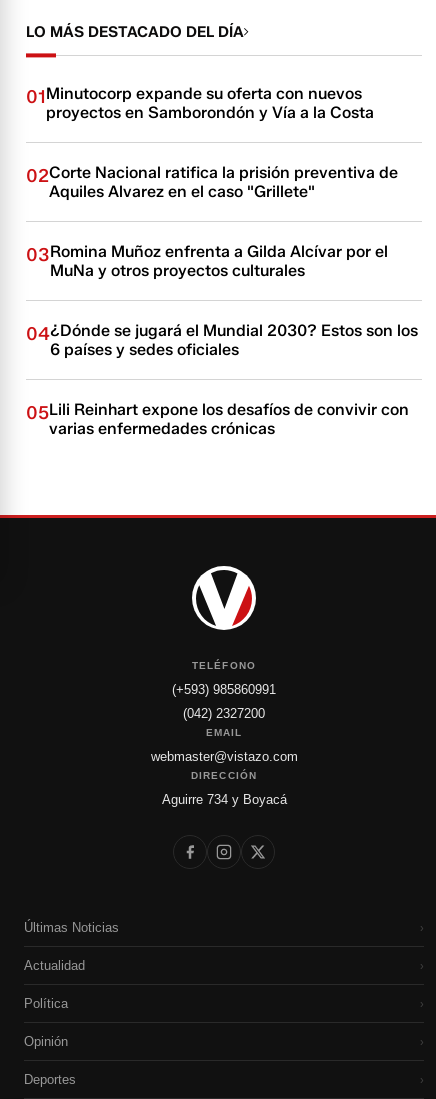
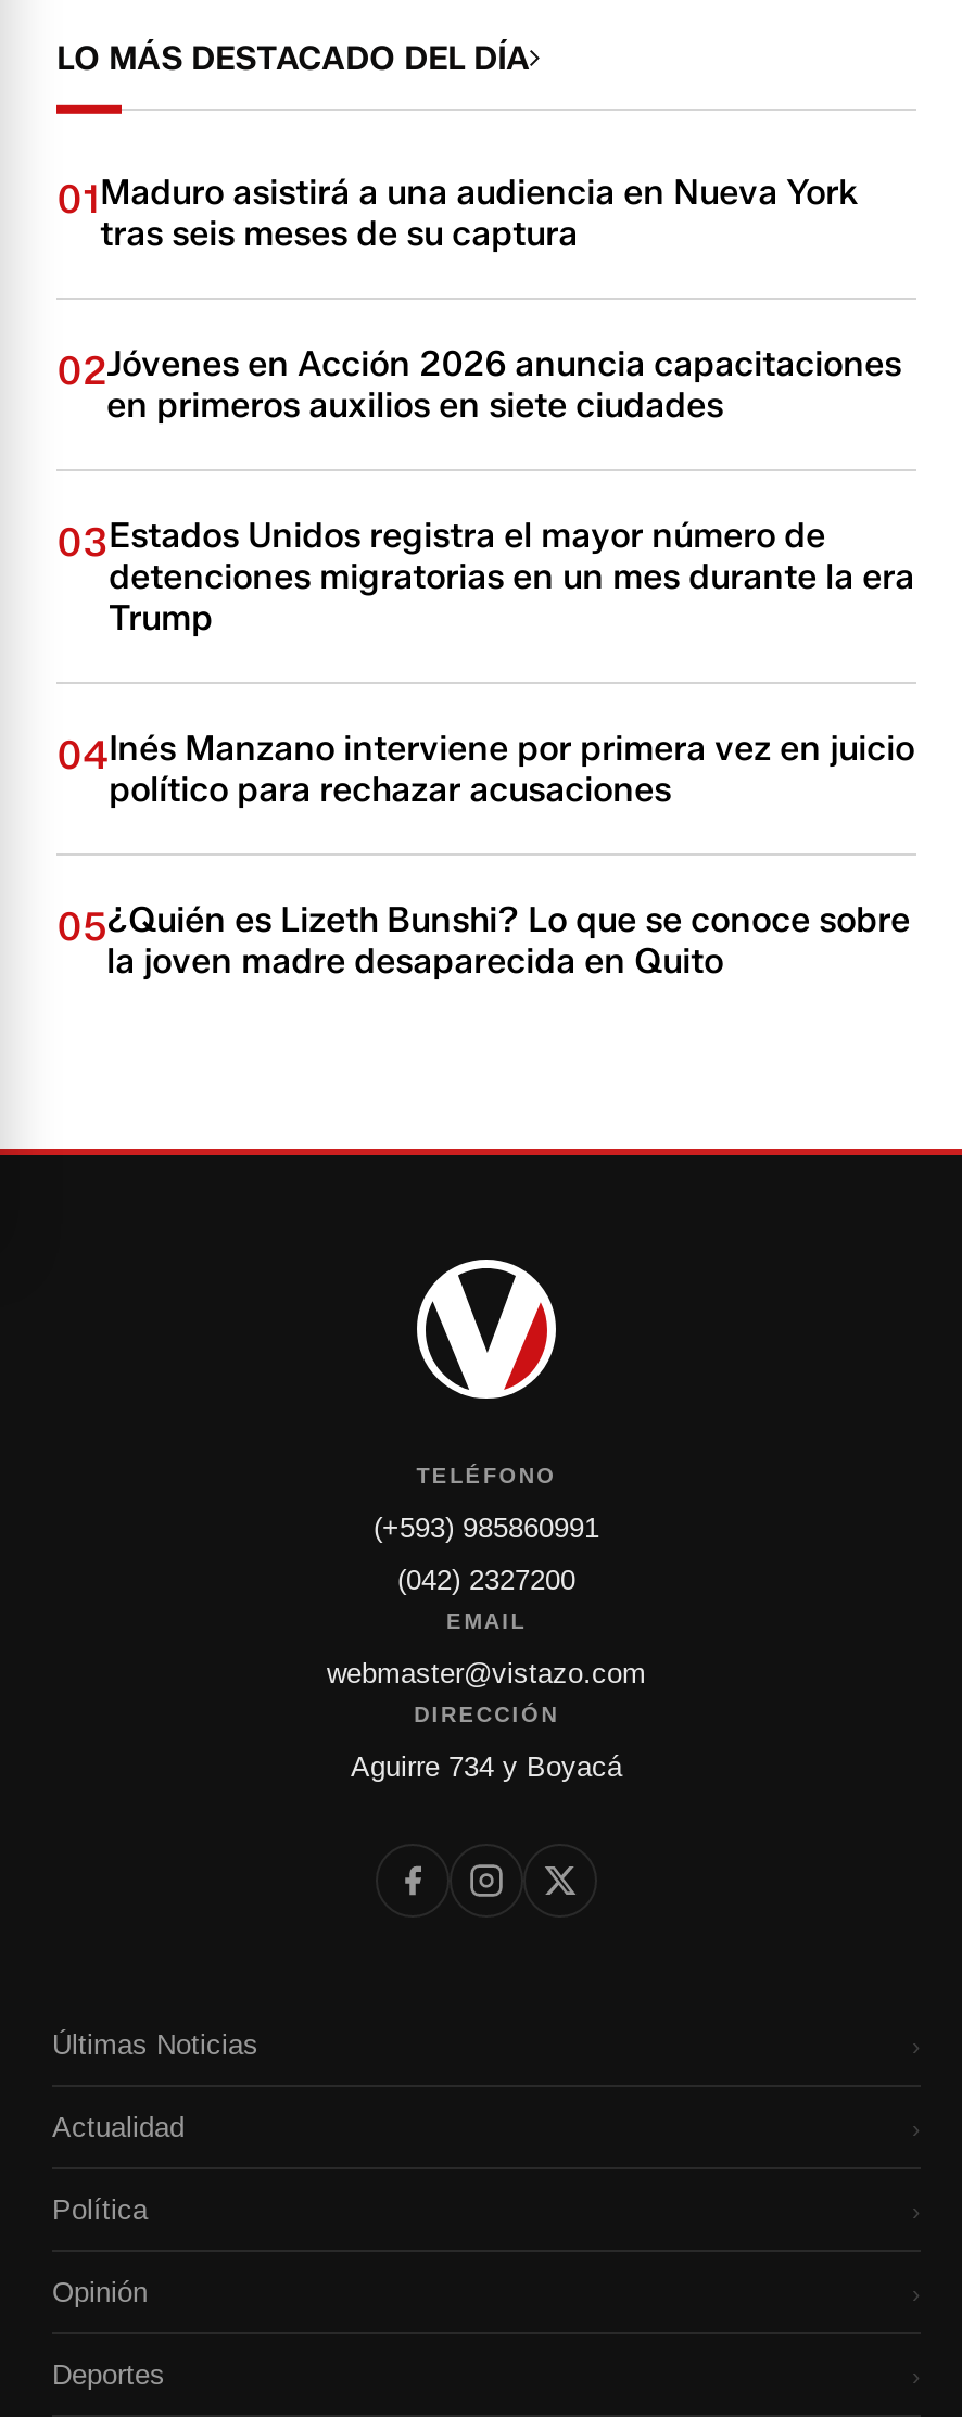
- 01Minutocorp expande su oferta con nuevos
- proyectos en Samborondón y Vía a la Costa
+ 01Maduro asistirá a una audiencia en Nueva York
+ tras seis meses de su captura

- 02Corte Nacional ratifica la prisión preventiva de
- Aquiles Alvarez en el caso "Grillete"
+ 02Jóvenes en Acción 2026 anuncia capacitaciones
+ en primeros auxilios en siete ciudades

- 03Romina Muñoz enfrenta a Gilda Alcívar por el
- MuNa y otros proyectos culturales
+ 03Estados Unidos registra el mayor número de
+ detenciones migratorias en un mes durante la era
+ Trump

- 04¿Dónde se jugará el Mundial 2030? Estos son los
- 6 países y sedes oficiales
+ 04Inés Manzano interviene por primera vez en juicio
+ político para rechazar acusaciones

- 05Lili Reinhart expone los desafíos de convivir con
- varias enfermedades crónicas
+ 05¿Quién es Lizeth Bunshi? Lo que se conoce sobre
+ la joven madre desaparecida en Quito
